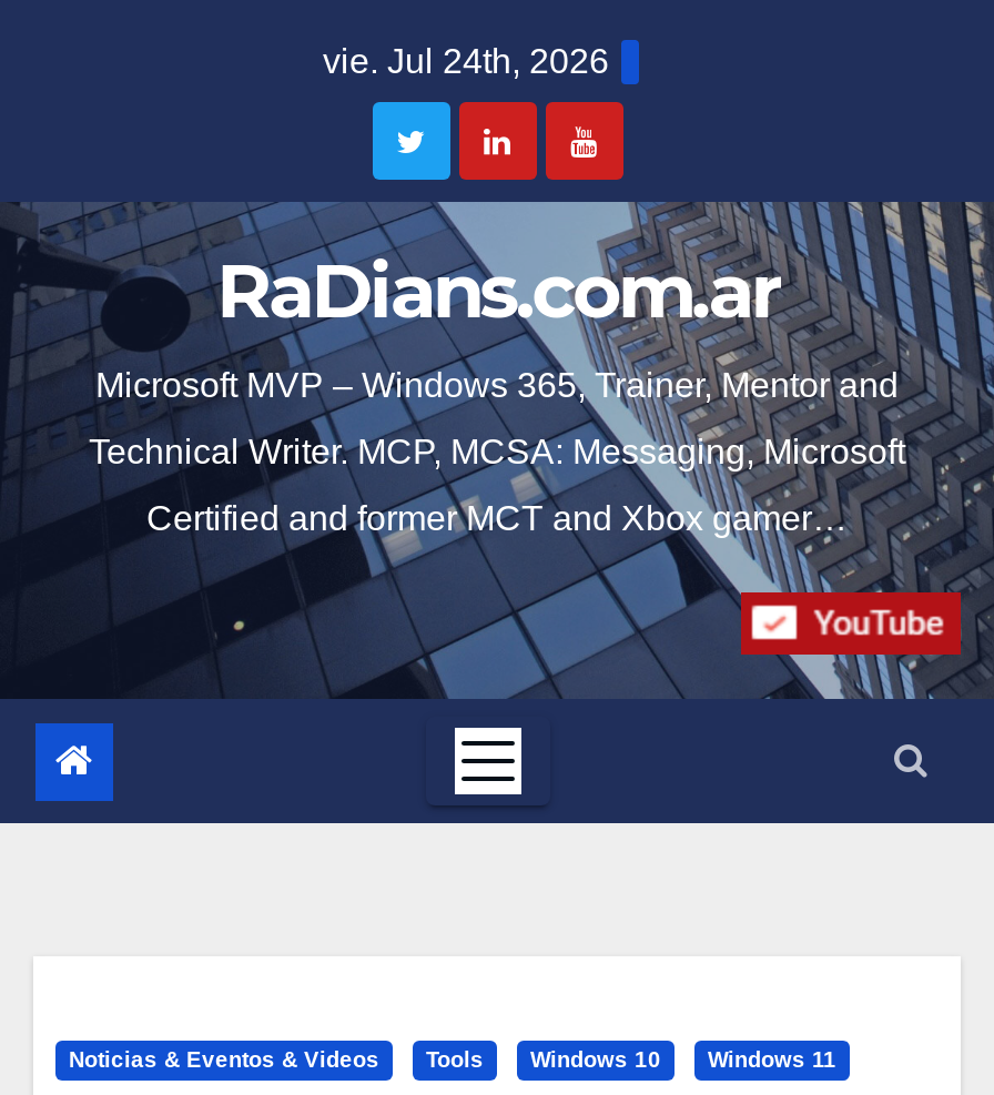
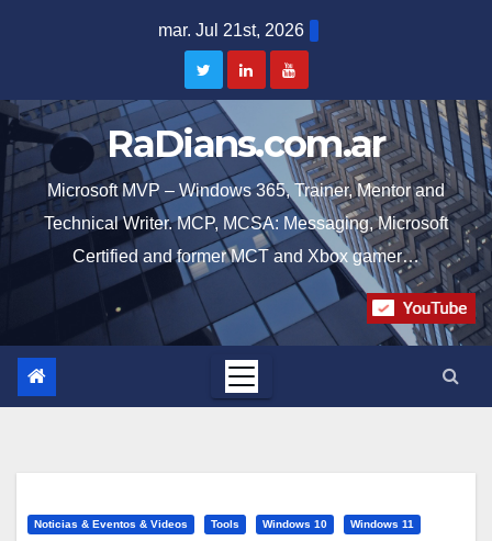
- vie. Jul 24th, 2026
+ mar. Jul 21st, 2026
